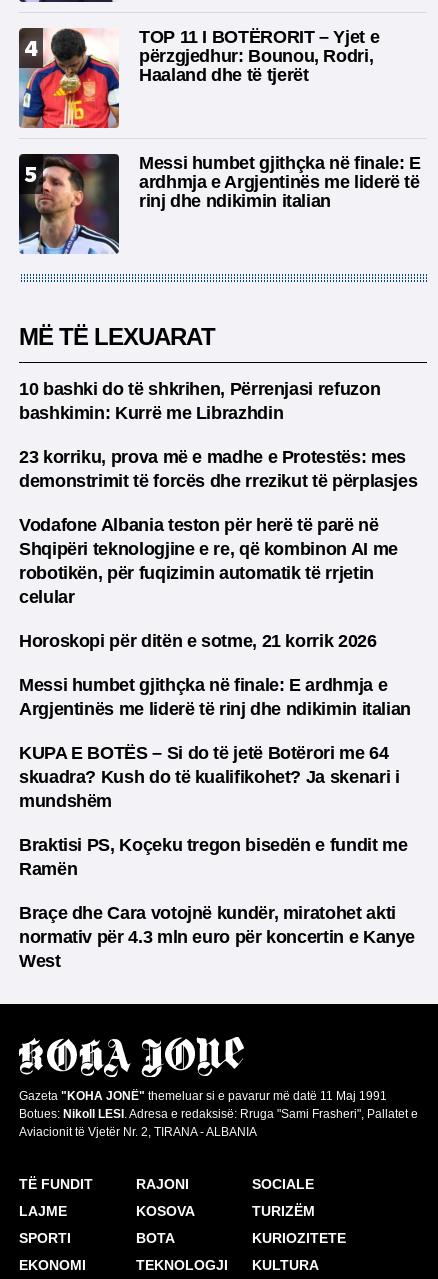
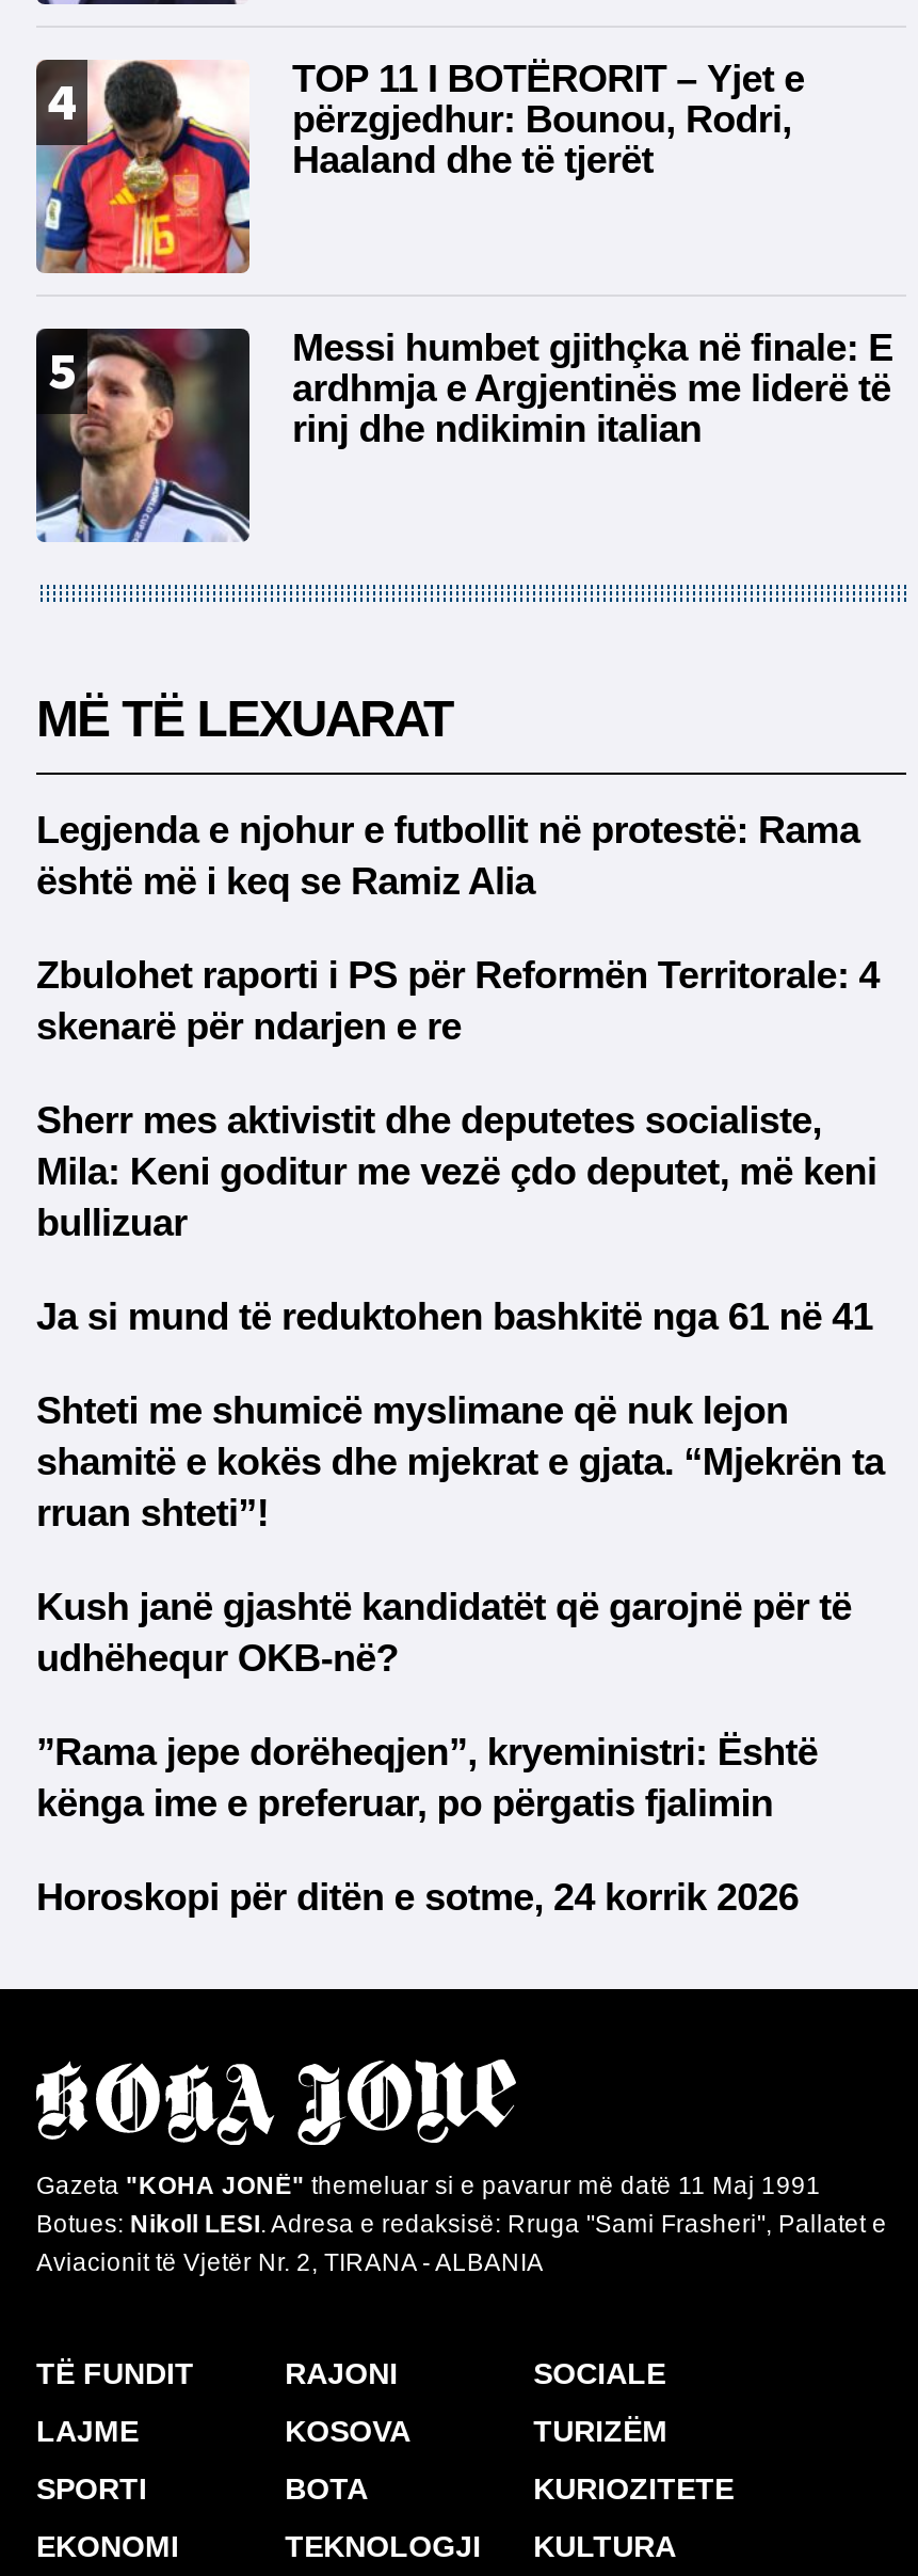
- 10 bashki do të shkrihen, Përrenjasi refuzon
- bashkimin: Kurrë me Librazhdin
+ Legjenda e njohur e futbollit në protestë: Rama
+ është më i keq se Ramiz Alia

- 23 korriku, prova më e madhe e Protestës: mes
- demonstrimit të forcës dhe rrezikut të përplasjes
+ Zbulohet raporti i PS për Reformën Territorale: 4
+ skenarë për ndarjen e re

- Vodafone Albania teston për herë të parë në
- Shqipëri teknologjine e re, që kombinon AI me
- robotikën, për fuqizimin automatik të rrjetin
- celular
+ Sherr mes aktivistit dhe deputetes socialiste,
+ Mila: Keni goditur me vezë çdo deputet, më keni
+ bullizuar

- Horoskopi për ditën e sotme, 21 korrik 2026
+ Ja si mund të reduktohen bashkitë nga 61 në 41

- Messi humbet gjithçka në finale: E ardhmja e
- Argjentinës me liderë të rinj dhe ndikimin italian
+ Shteti me shumicë myslimane që nuk lejon
+ shamitë e kokës dhe mjekrat e gjata. “Mjekrën ta
+ rruan shteti”!

- KUPA E BOTËS – Si do të jetë Botërori me 64
- skuadra? Kush do të kualifikohet? Ja skenari i
- mundshëm
+ Kush janë gjashtë kandidatët që garojnë për të
+ udhëhequr OKB-në?

- Braktisi PS, Koçeku tregon bisedën e fundit me
- Ramën
+ ”Rama jepe dorëheqjen”, kryeministri: Është
+ kënga ime e preferuar, po përgatis fjalimin

- Braçe dhe Cara votojnë kundër, miratohet akti
- normativ për 4.3 mln euro për koncertin e Kanye
- West
+ Horoskopi për ditën e sotme, 24 korrik 2026
